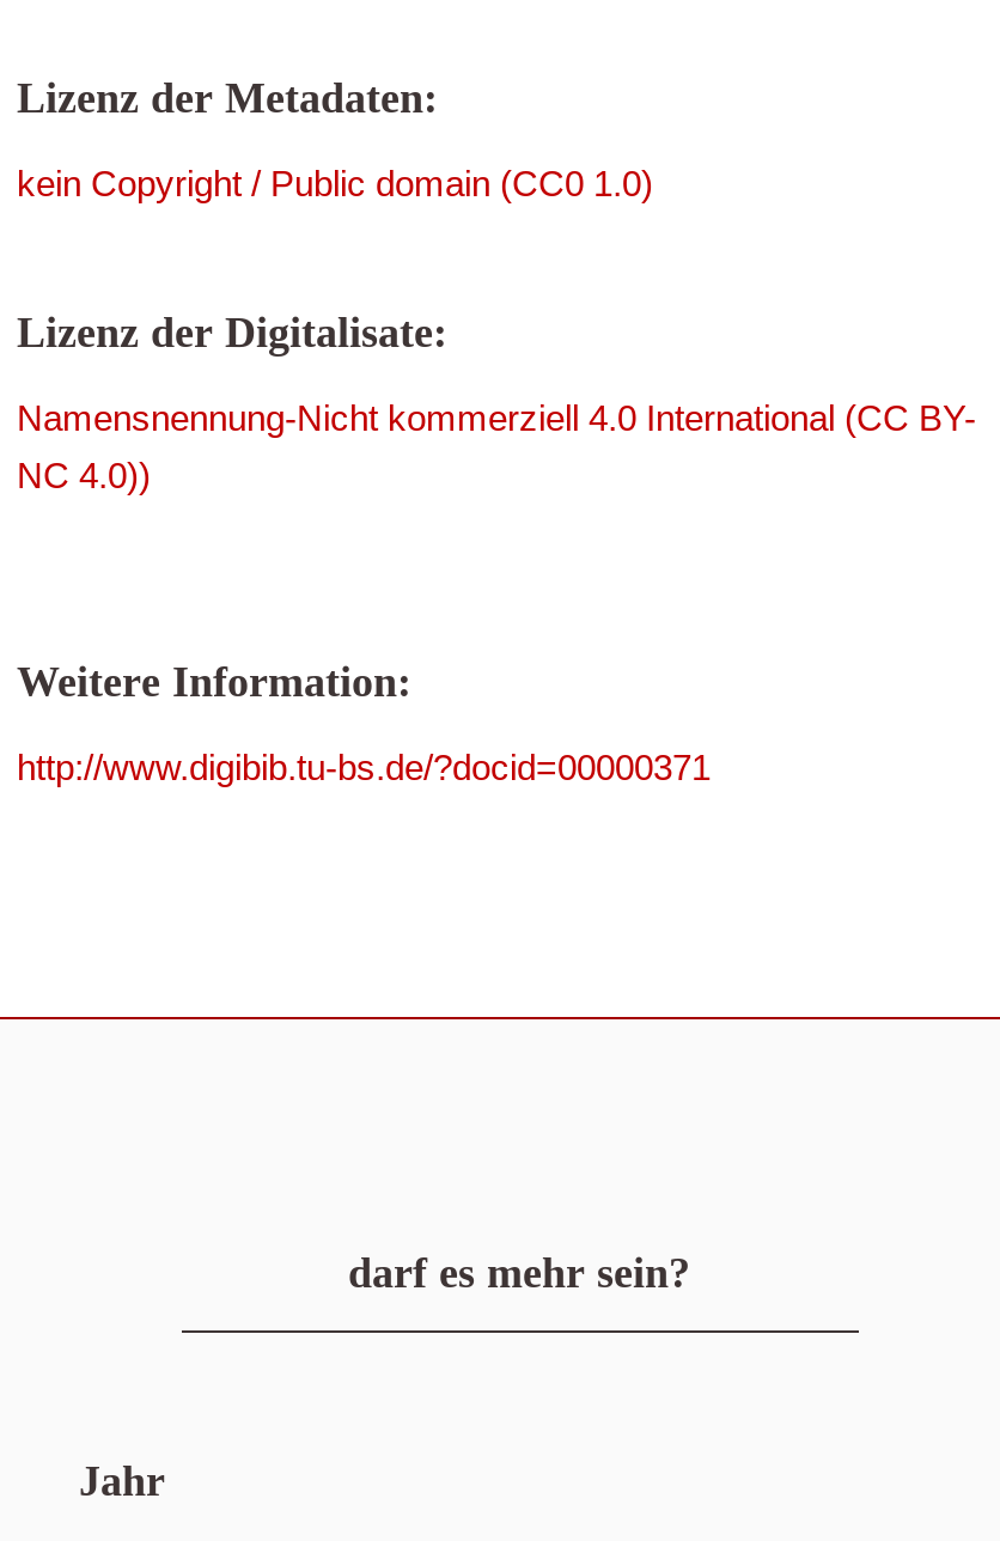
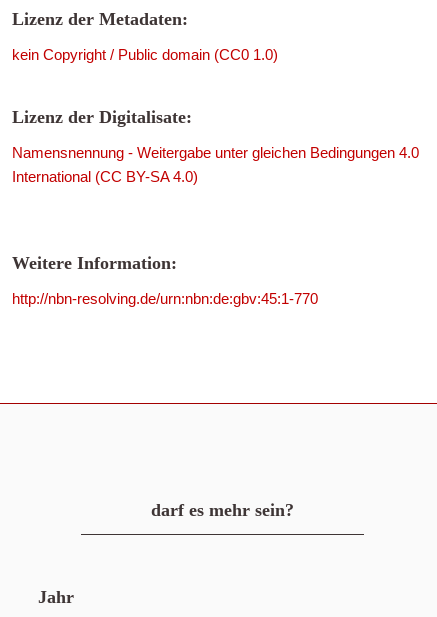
- Namensnennung-Nicht kommerziell 4.0 International (CC BY-
- NC 4.0))
+ Namensnennung - Weitergabe unter gleichen Bedingungen 4.0
+ International (CC BY-SA 4.0)

- http://www.digibib.tu-bs.de/?docid=00000371
+ http://nbn-resolving.de/urn:nbn:de:gbv:45:1-770
